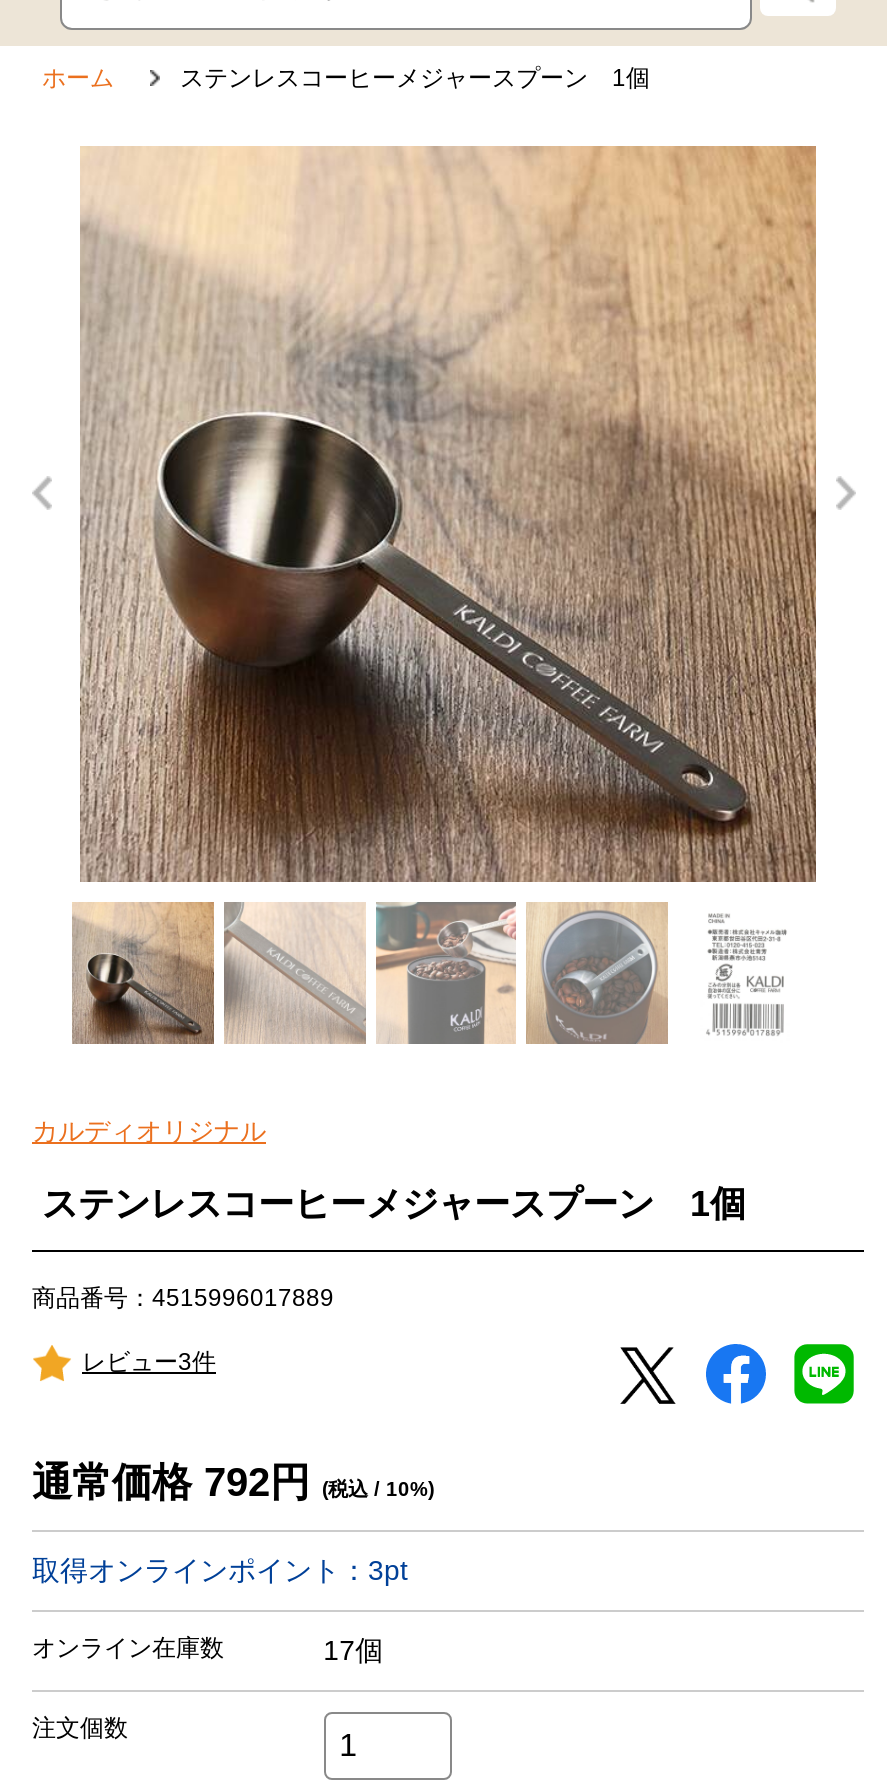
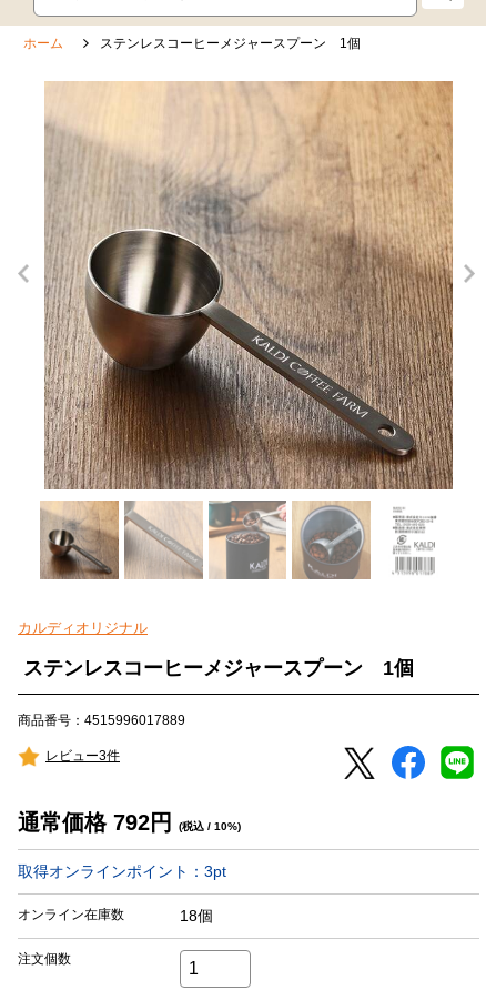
- 17個
+ 18個
